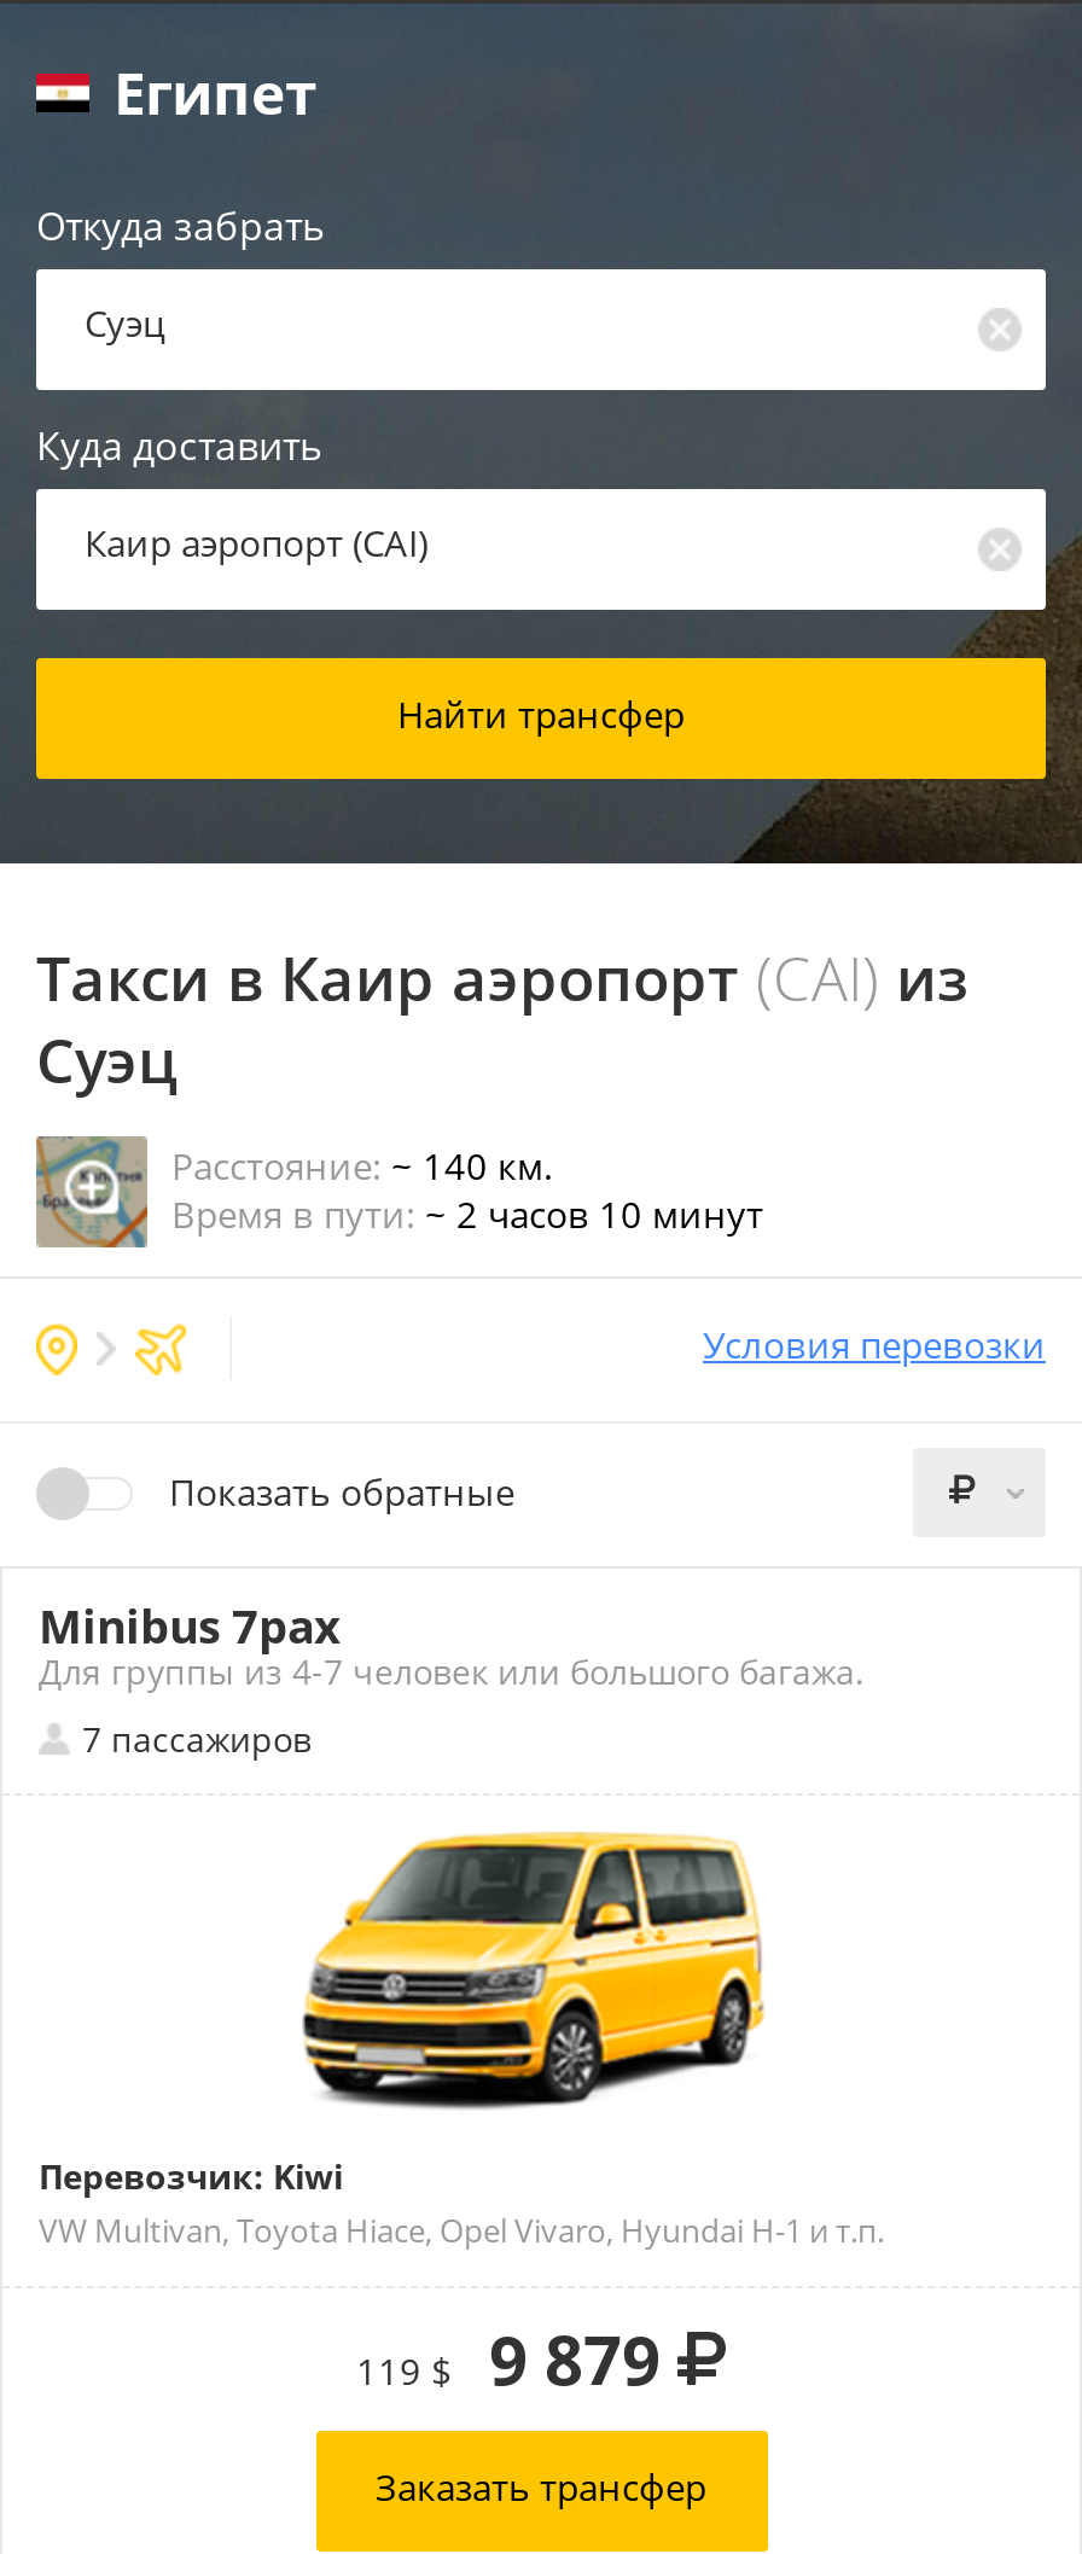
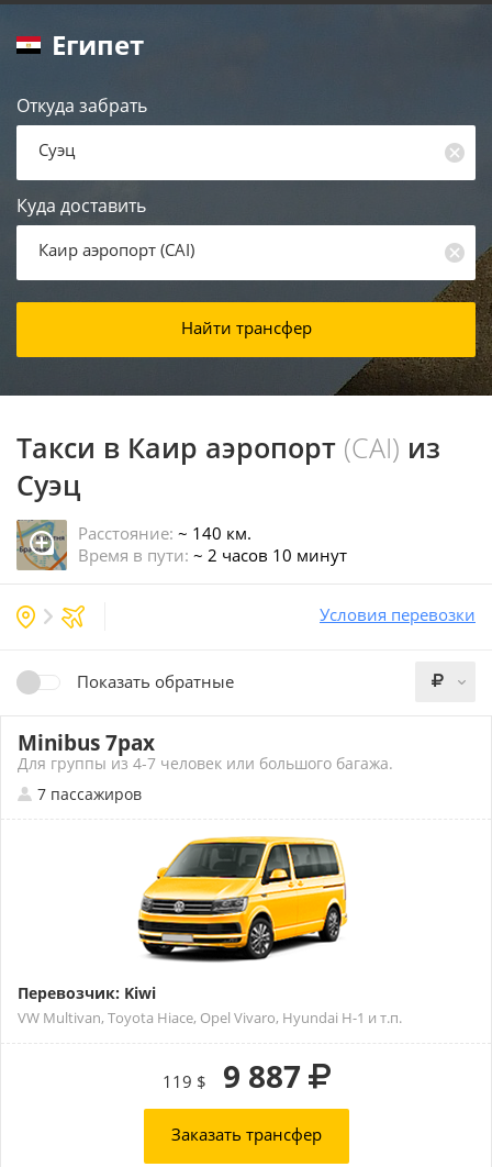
- 119 $ 9 879
+ 119 $ 9 887
